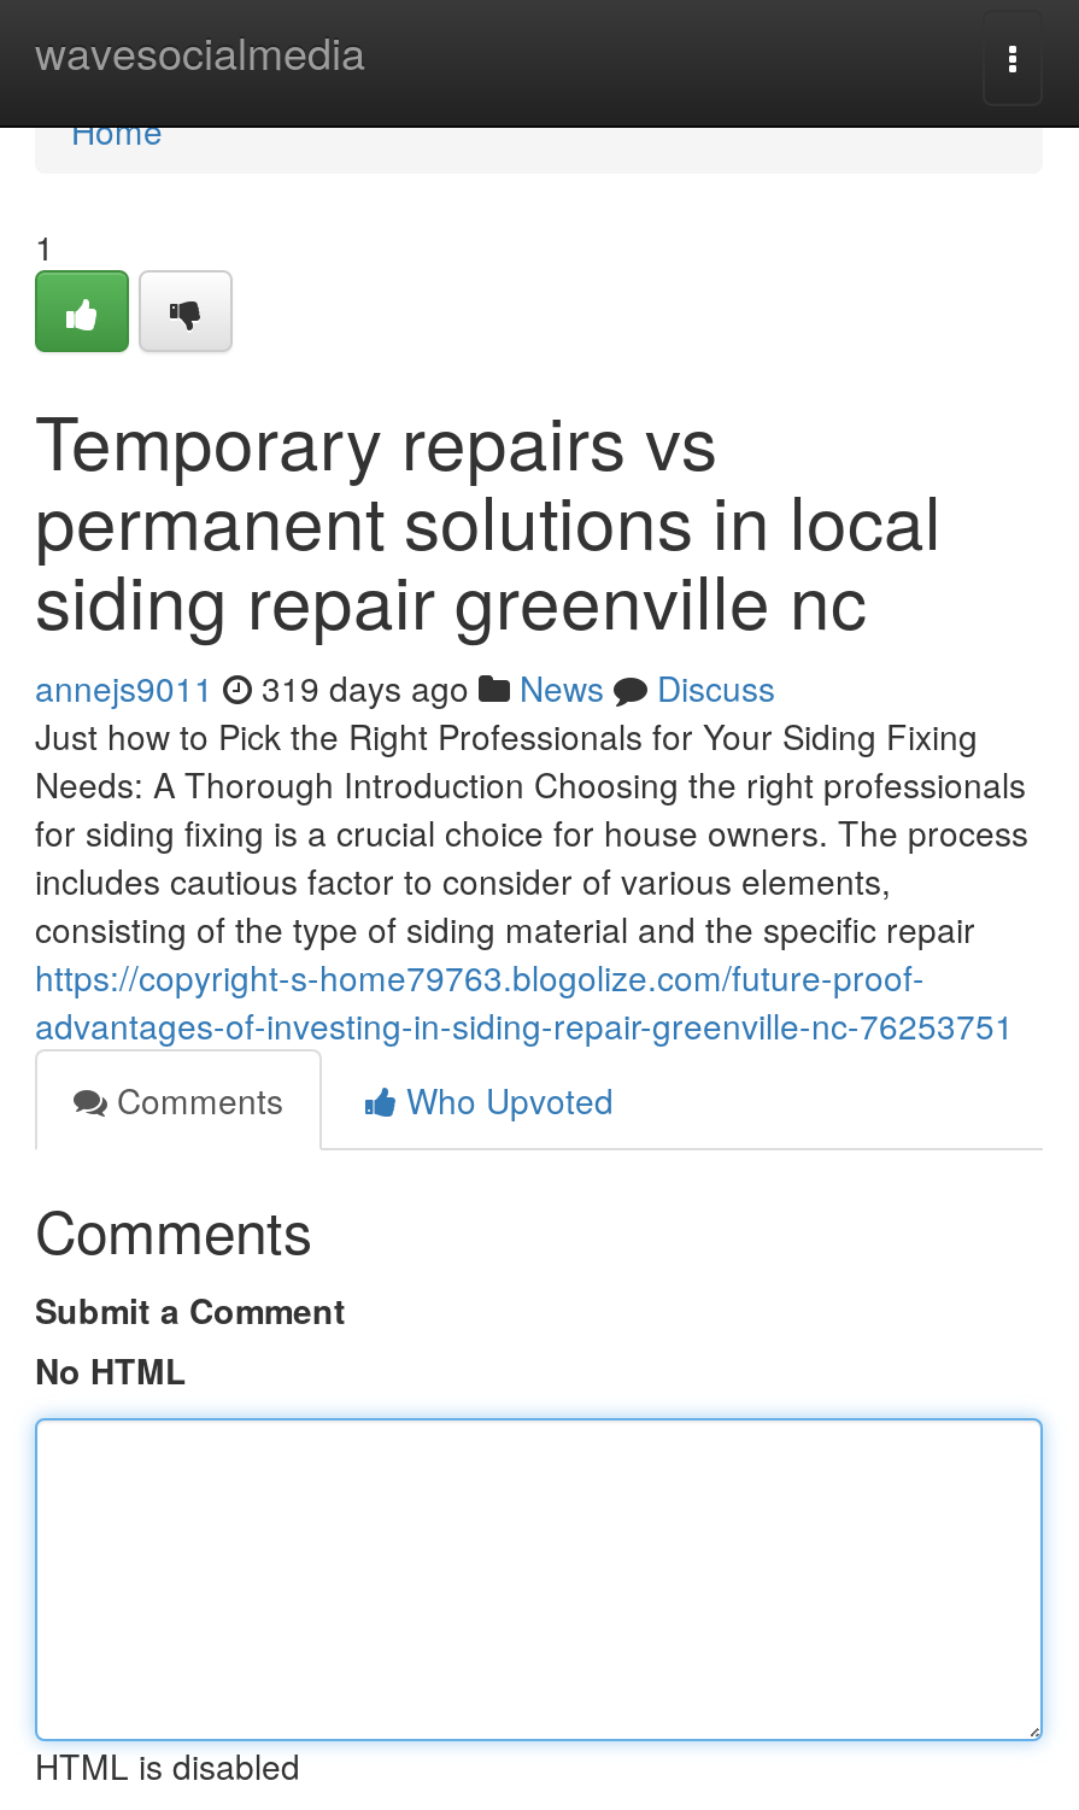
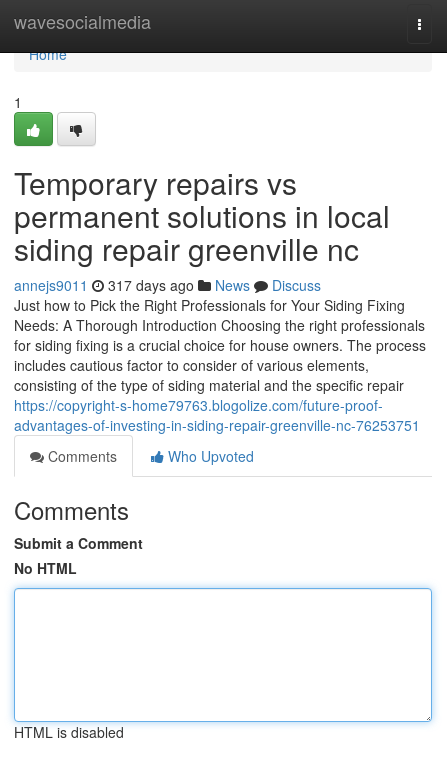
- annejs9011 319 days ago News Discuss
+ annejs9011 317 days ago News Discuss
